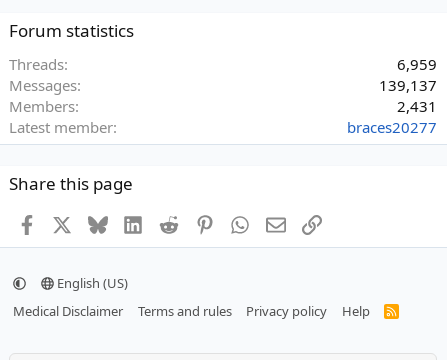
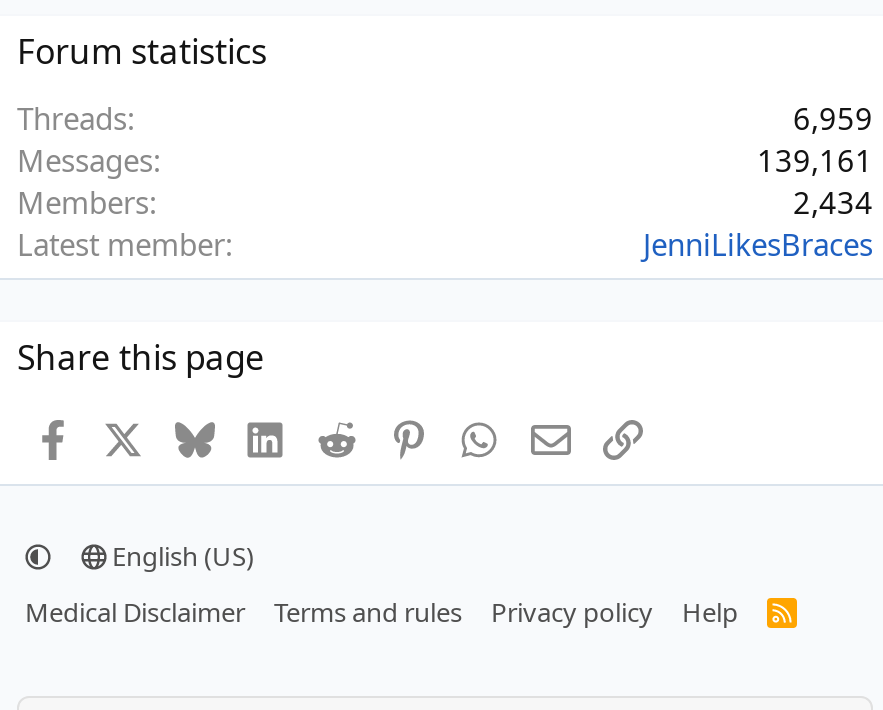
- 139,137
+ 139,161

- 2,431
+ 2,434

- braces20277
+ JenniLikesBraces
